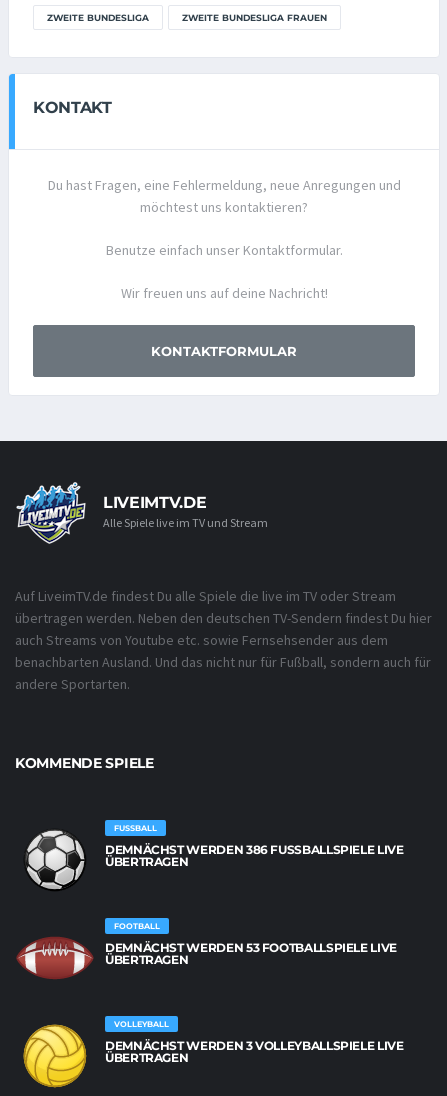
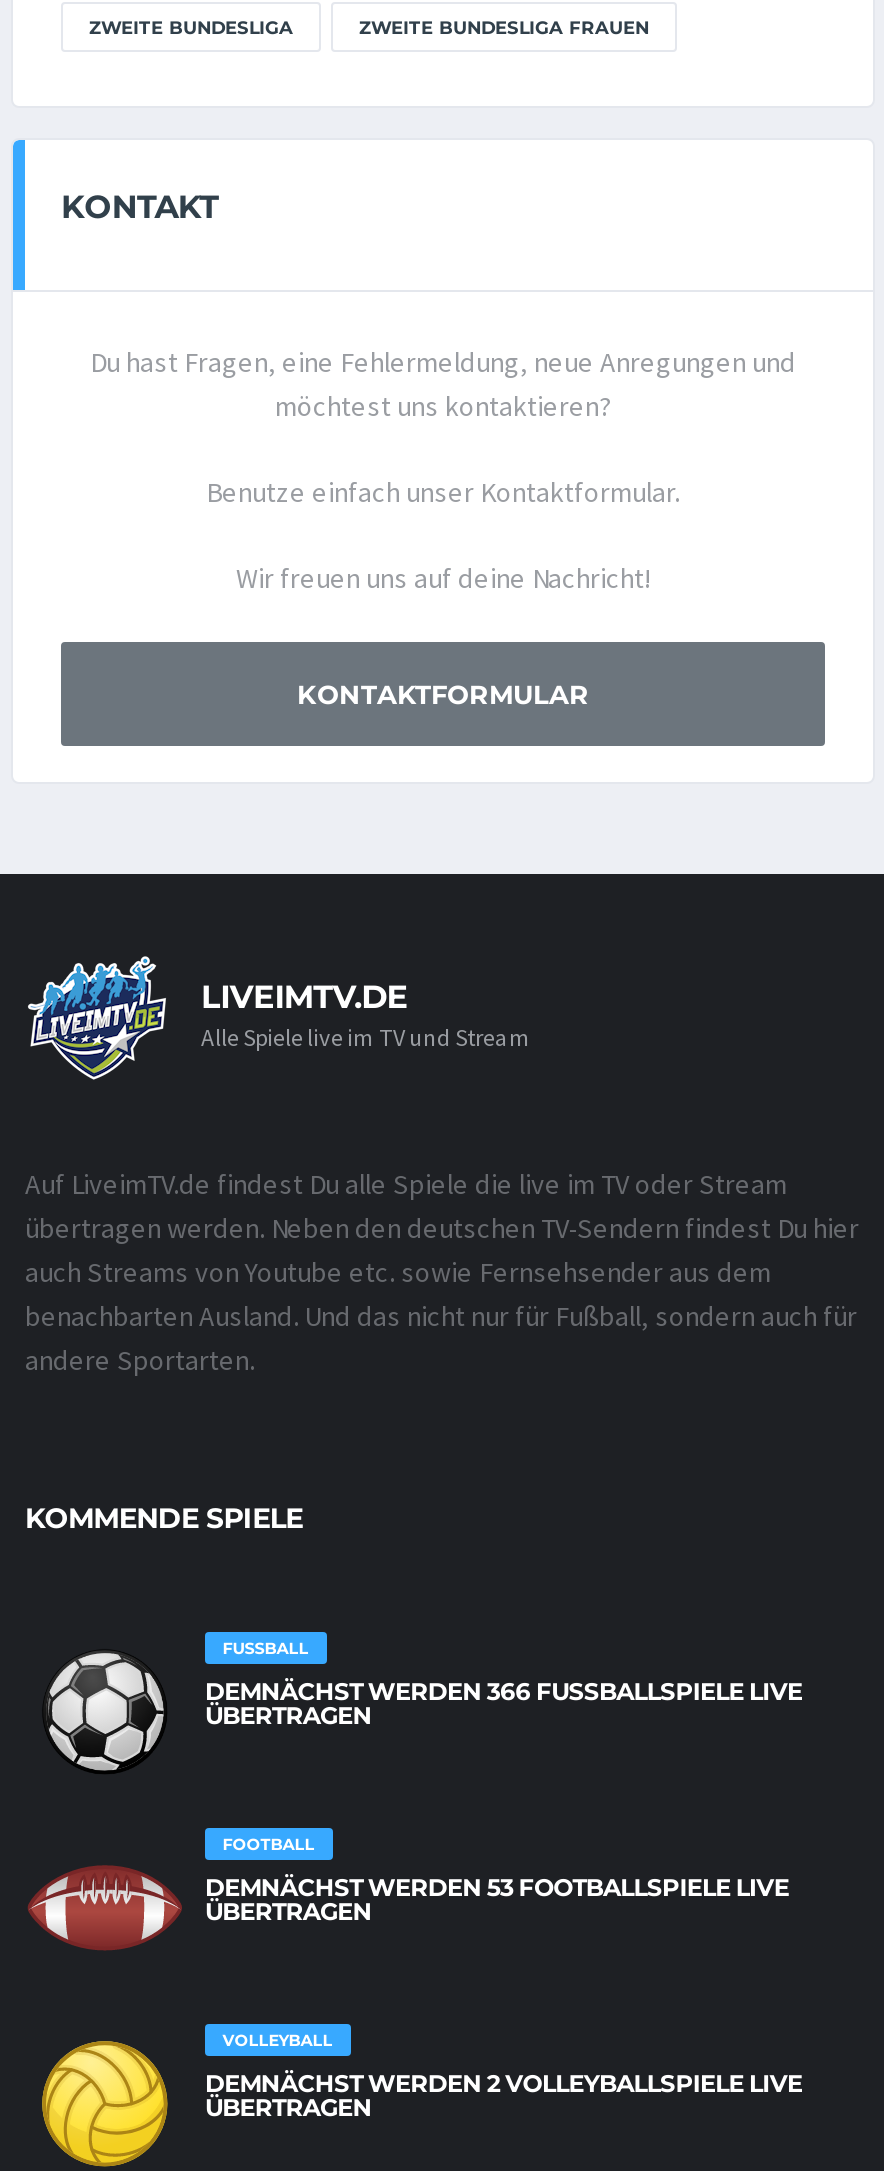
- DEMNÄCHST WERDEN 386 FUSSBALLSPIELE LIVE Ü
+ DEMNÄCHST WERDEN 366 FUSSBALLSPIELE LIVE Ü

- DEMNÄCHST WERDEN 3 VOLLEYBALLSPIELE LIVE
+ DEMNÄCHST WERDEN 2 VOLLEYBALLSPIELE LIVE
